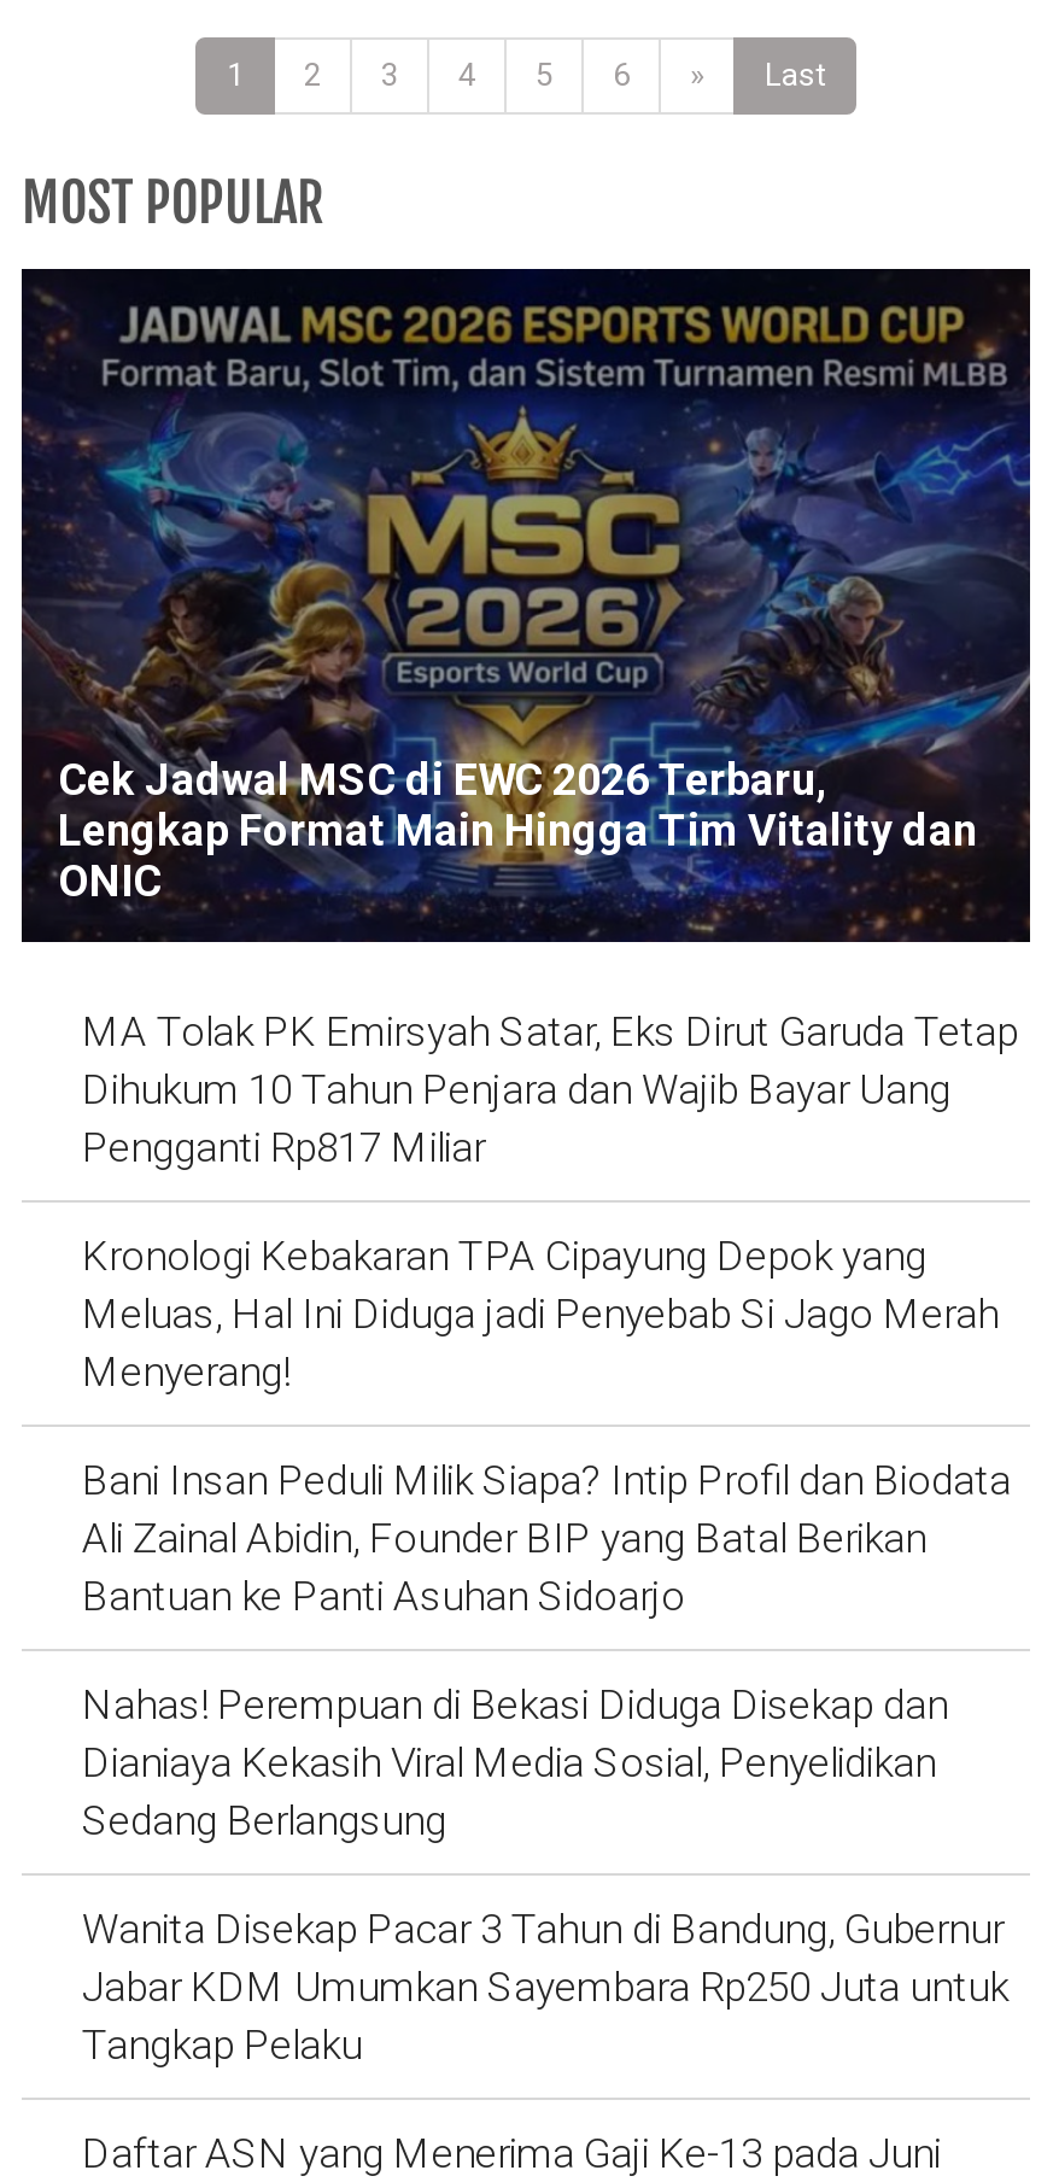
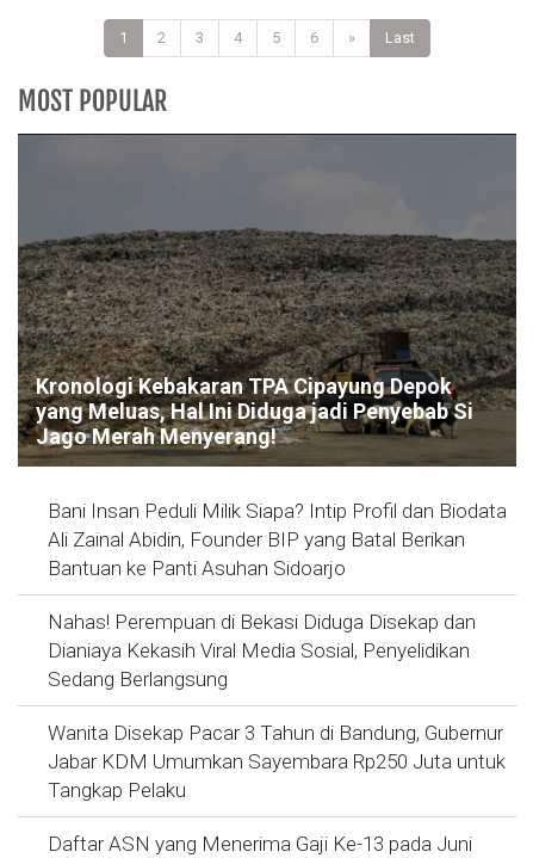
- [image]
- Cek Jadwal MSC di EWC 2026 Terbaru,
- Lengkap Format Main Hingga Tim Vitality dan
- ONIC
- MA Tolak PK Emirsyah Satar, Eks Dirut Garuda Tetap
- Dihukum 10 Tahun Penjara dan Wajib Bayar Uang
- Pengganti Rp817 Miliar
- Kronologi Kebakaran TPA Cipayung Depok yang
- Meluas, Hal Ini Diduga jadi Penyebab Si Jago Merah
- Menyerang!
+ [image]
+ Kronologi Kebakaran TPA Cipayung Depok
+ yang Meluas, Hal Ini Diduga jadi Penyebab Si
+ Jago Merah Menyerang!
